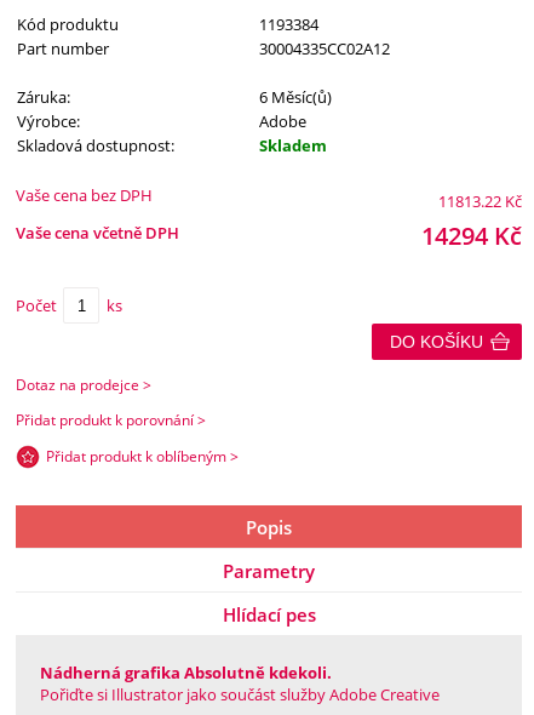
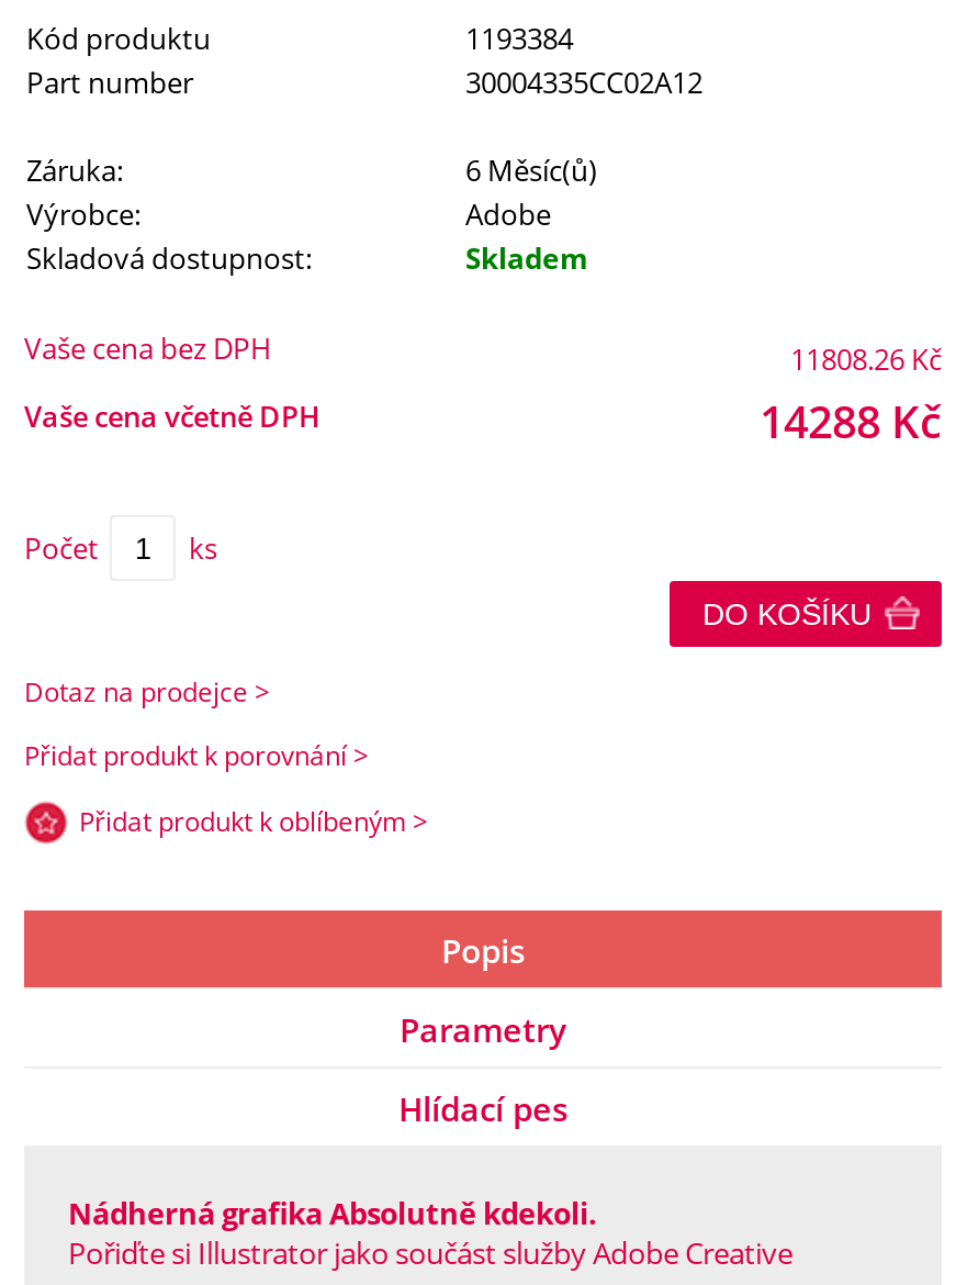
- 11813.22 Kč
+ 11808.26 Kč

- 14294 Kč
+ 14288 Kč
